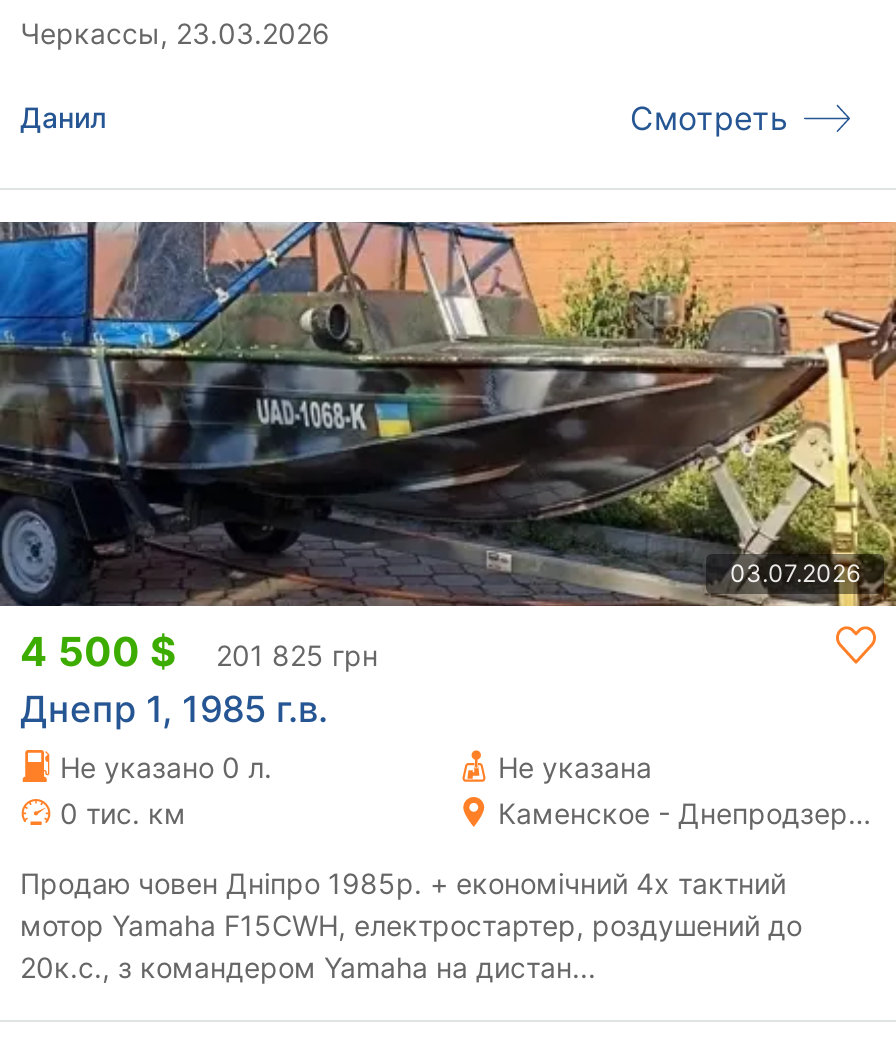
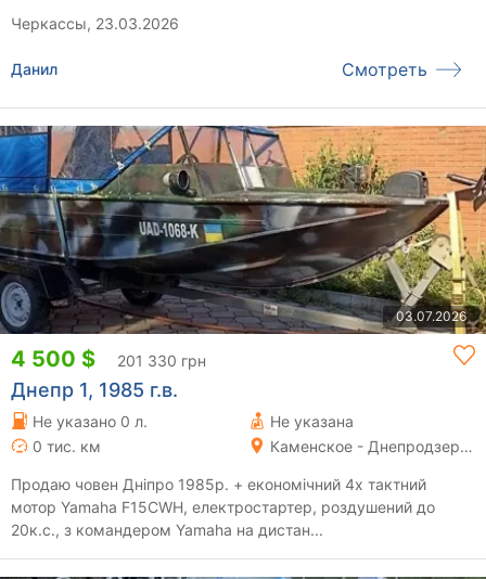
- 4 500 $ 201 825 грн
+ 4 500 $ 201 330 грн
